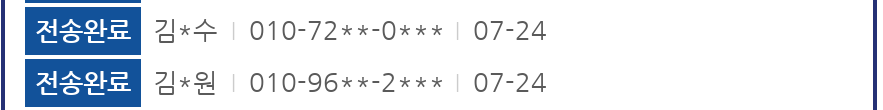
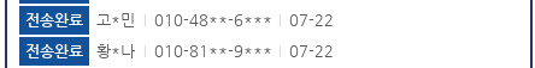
- 김*수
- 010-72**-0***
- 07-24
+ 고*민
+ 010-48**-6***
+ 07-22

- 김*원
- 010-96**-2***
- 07-24
+ 황*나
+ 010-81**-9***
+ 07-22
